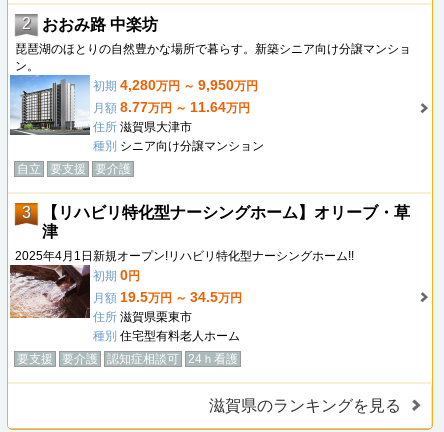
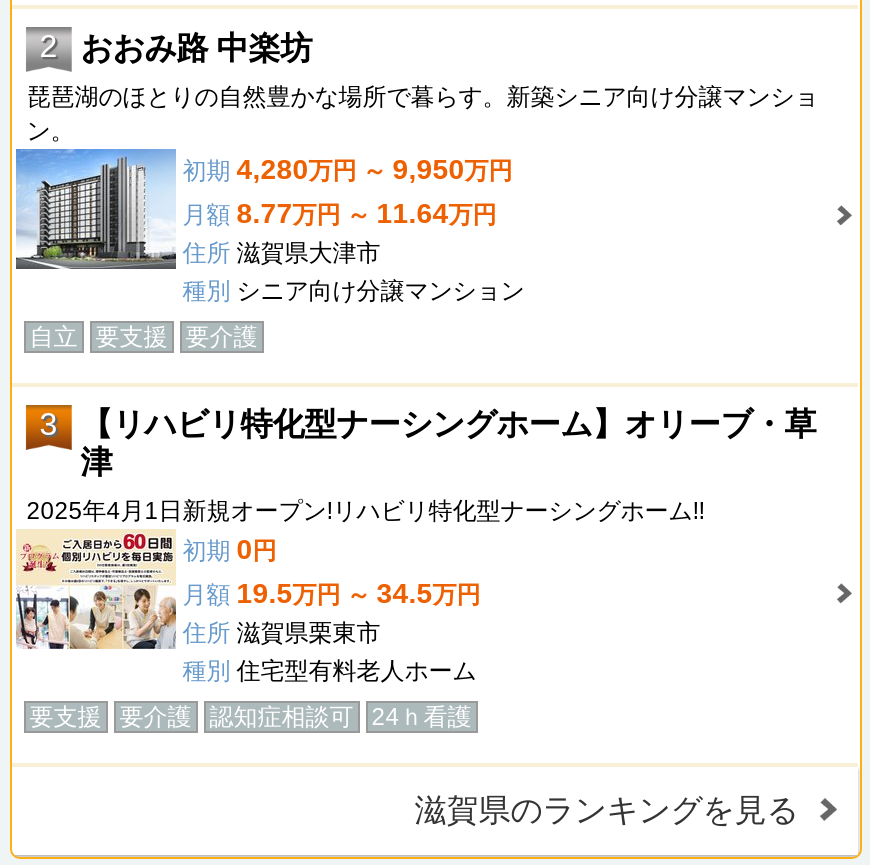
- [image]
+ [image]
